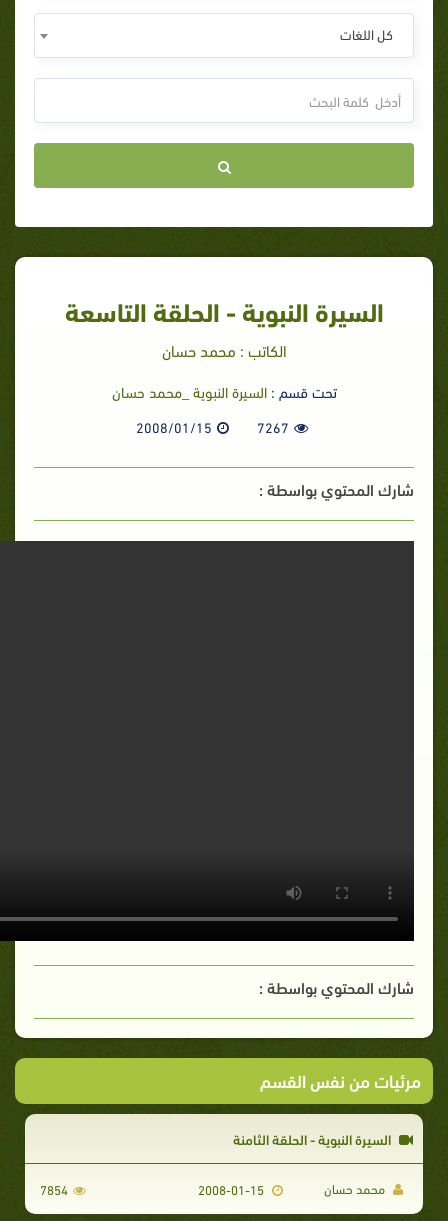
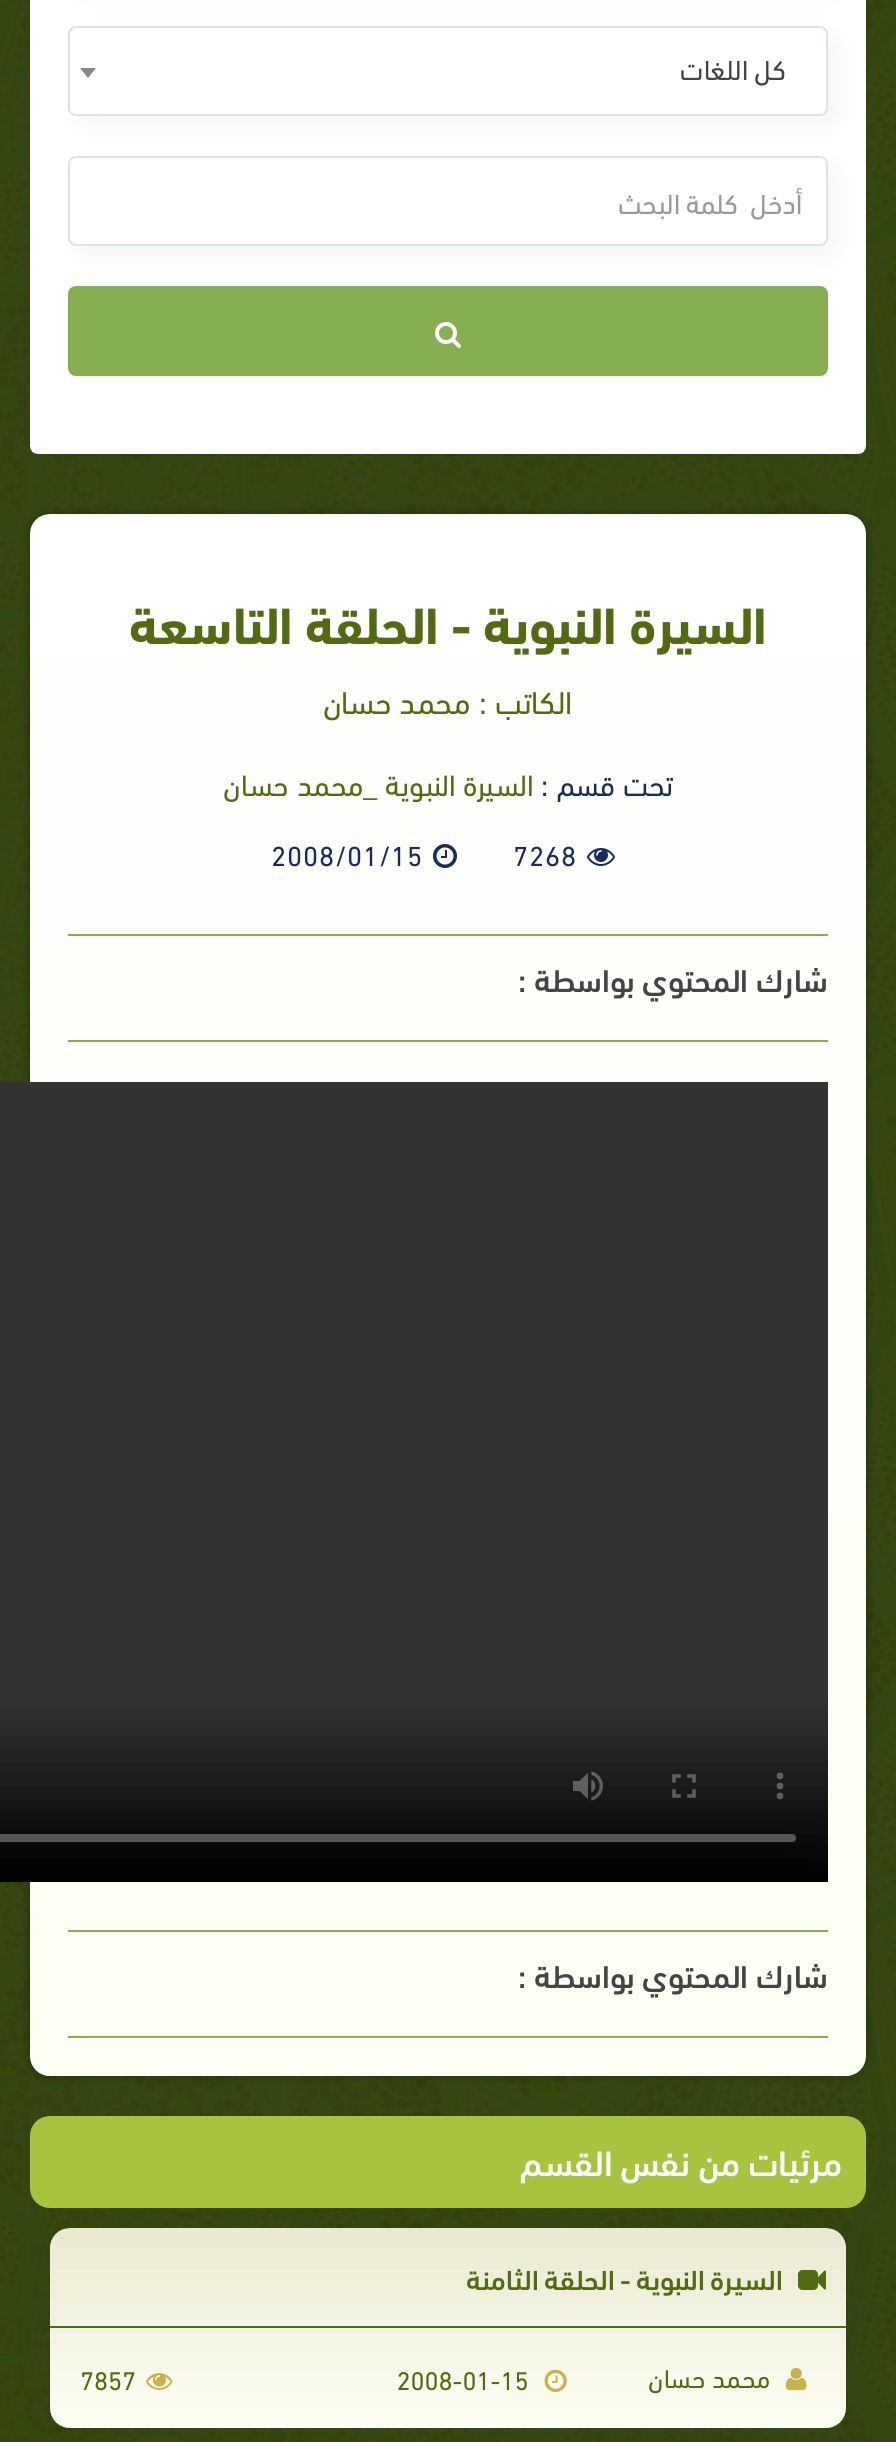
- 7267
+ 7268

- 7854
+ 7857
